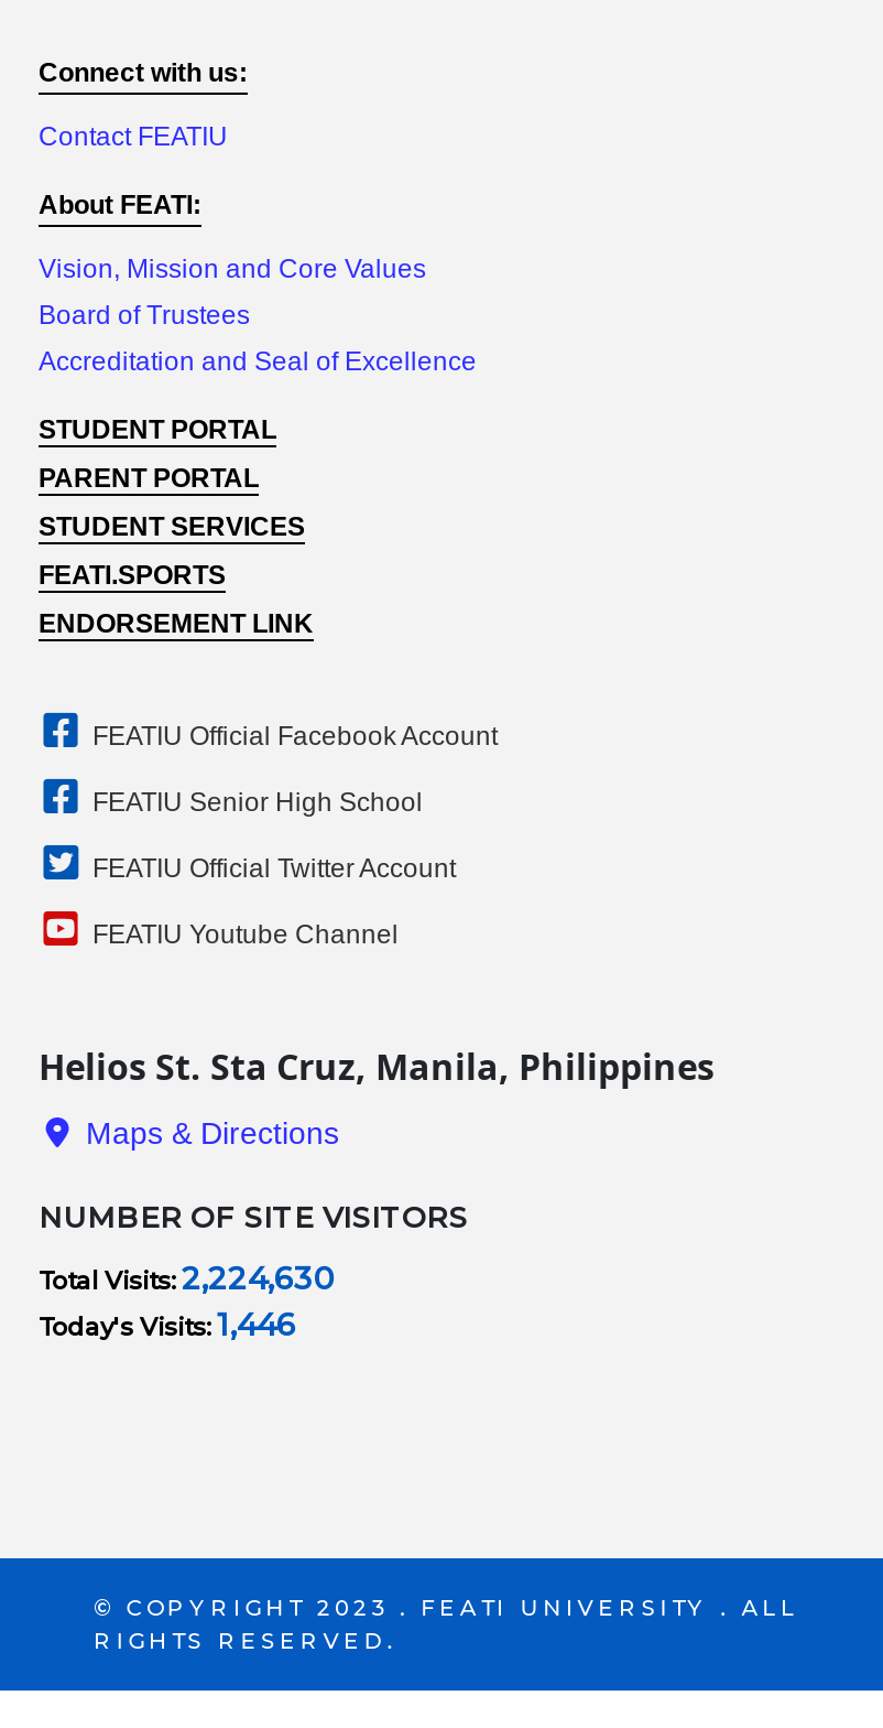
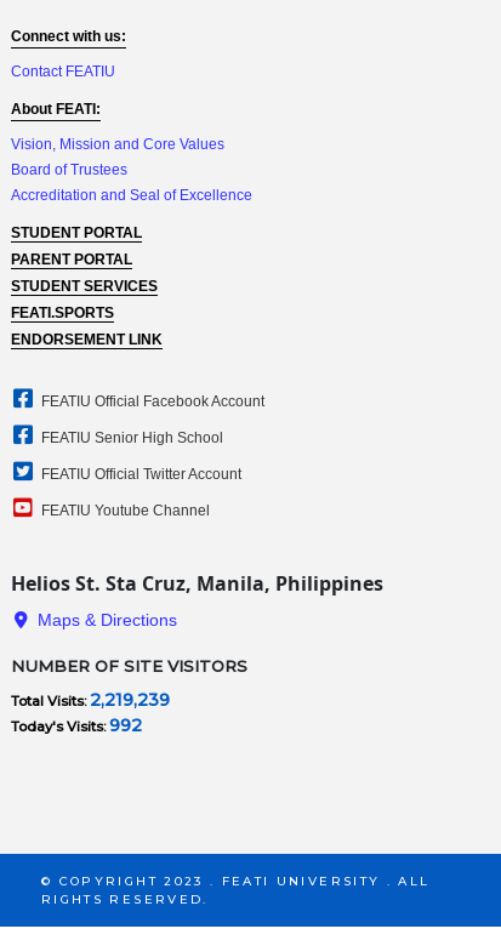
- Total Visits:2,224,630
+ Total Visits:2,219,239

- Today's Visits:1,446
+ Today's Visits:992
